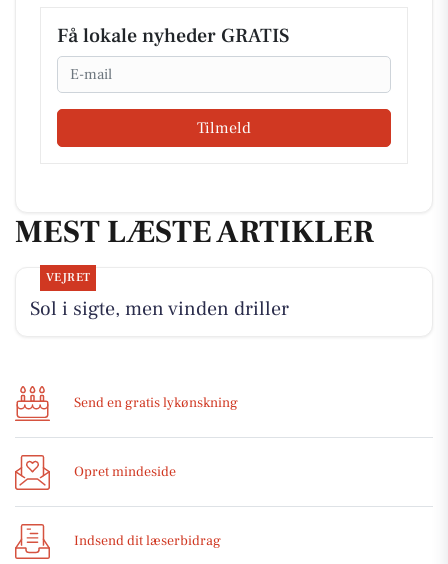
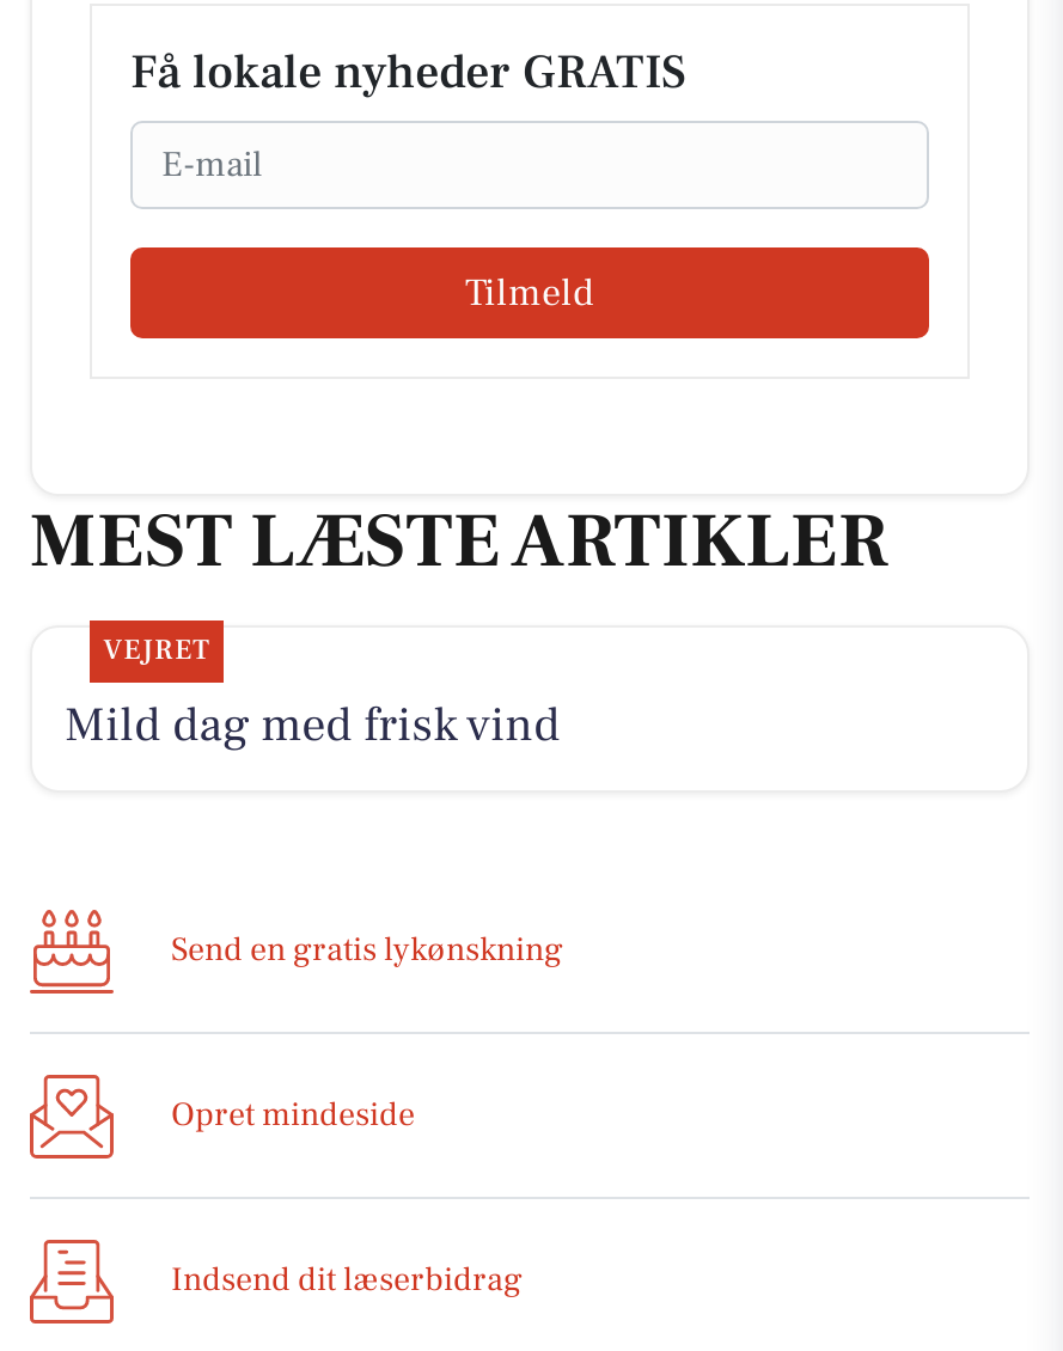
- Sol i sigte, men vinden driller
+ Mild dag med frisk vind
